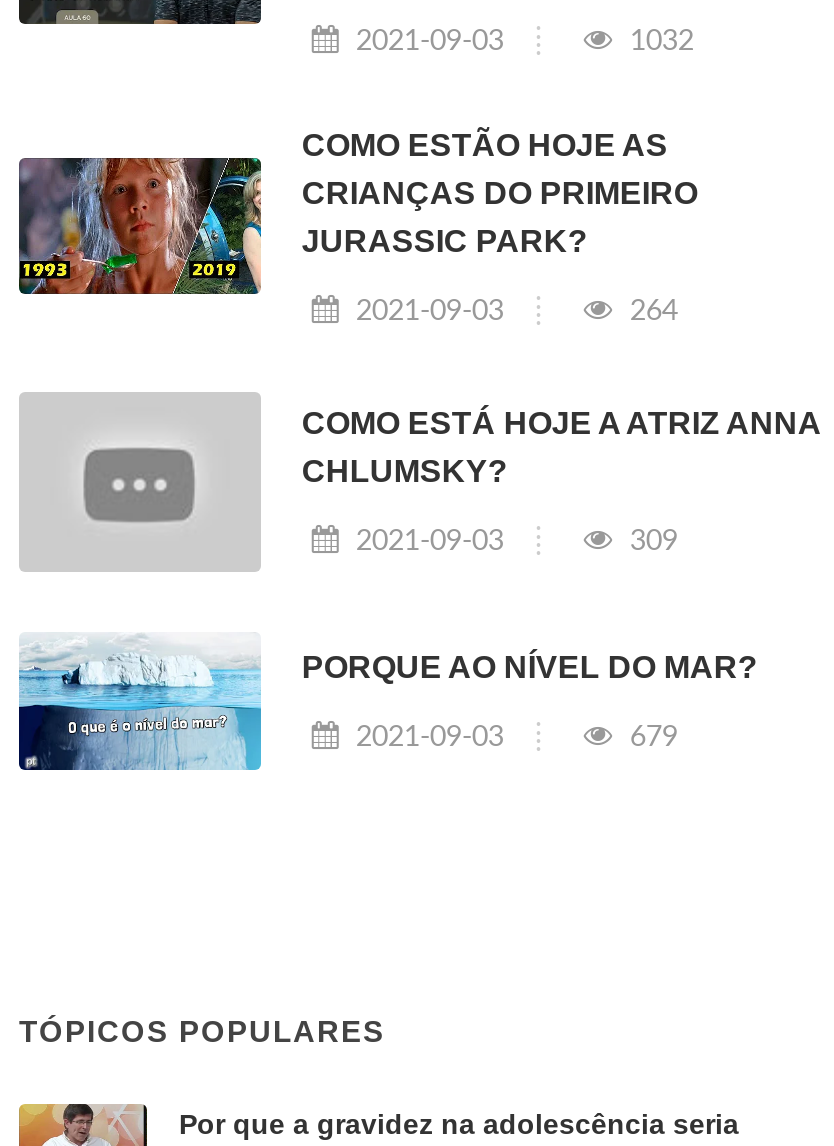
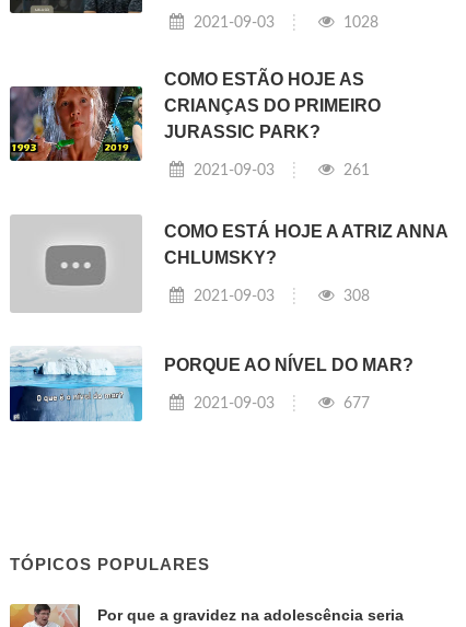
- 1032
+ 1028

- 264
+ 261

- 309
+ 308

- 679
+ 677
